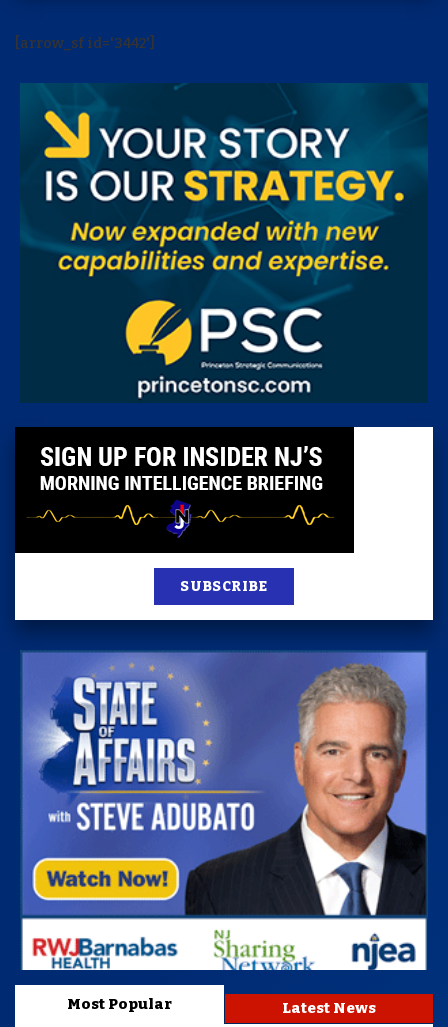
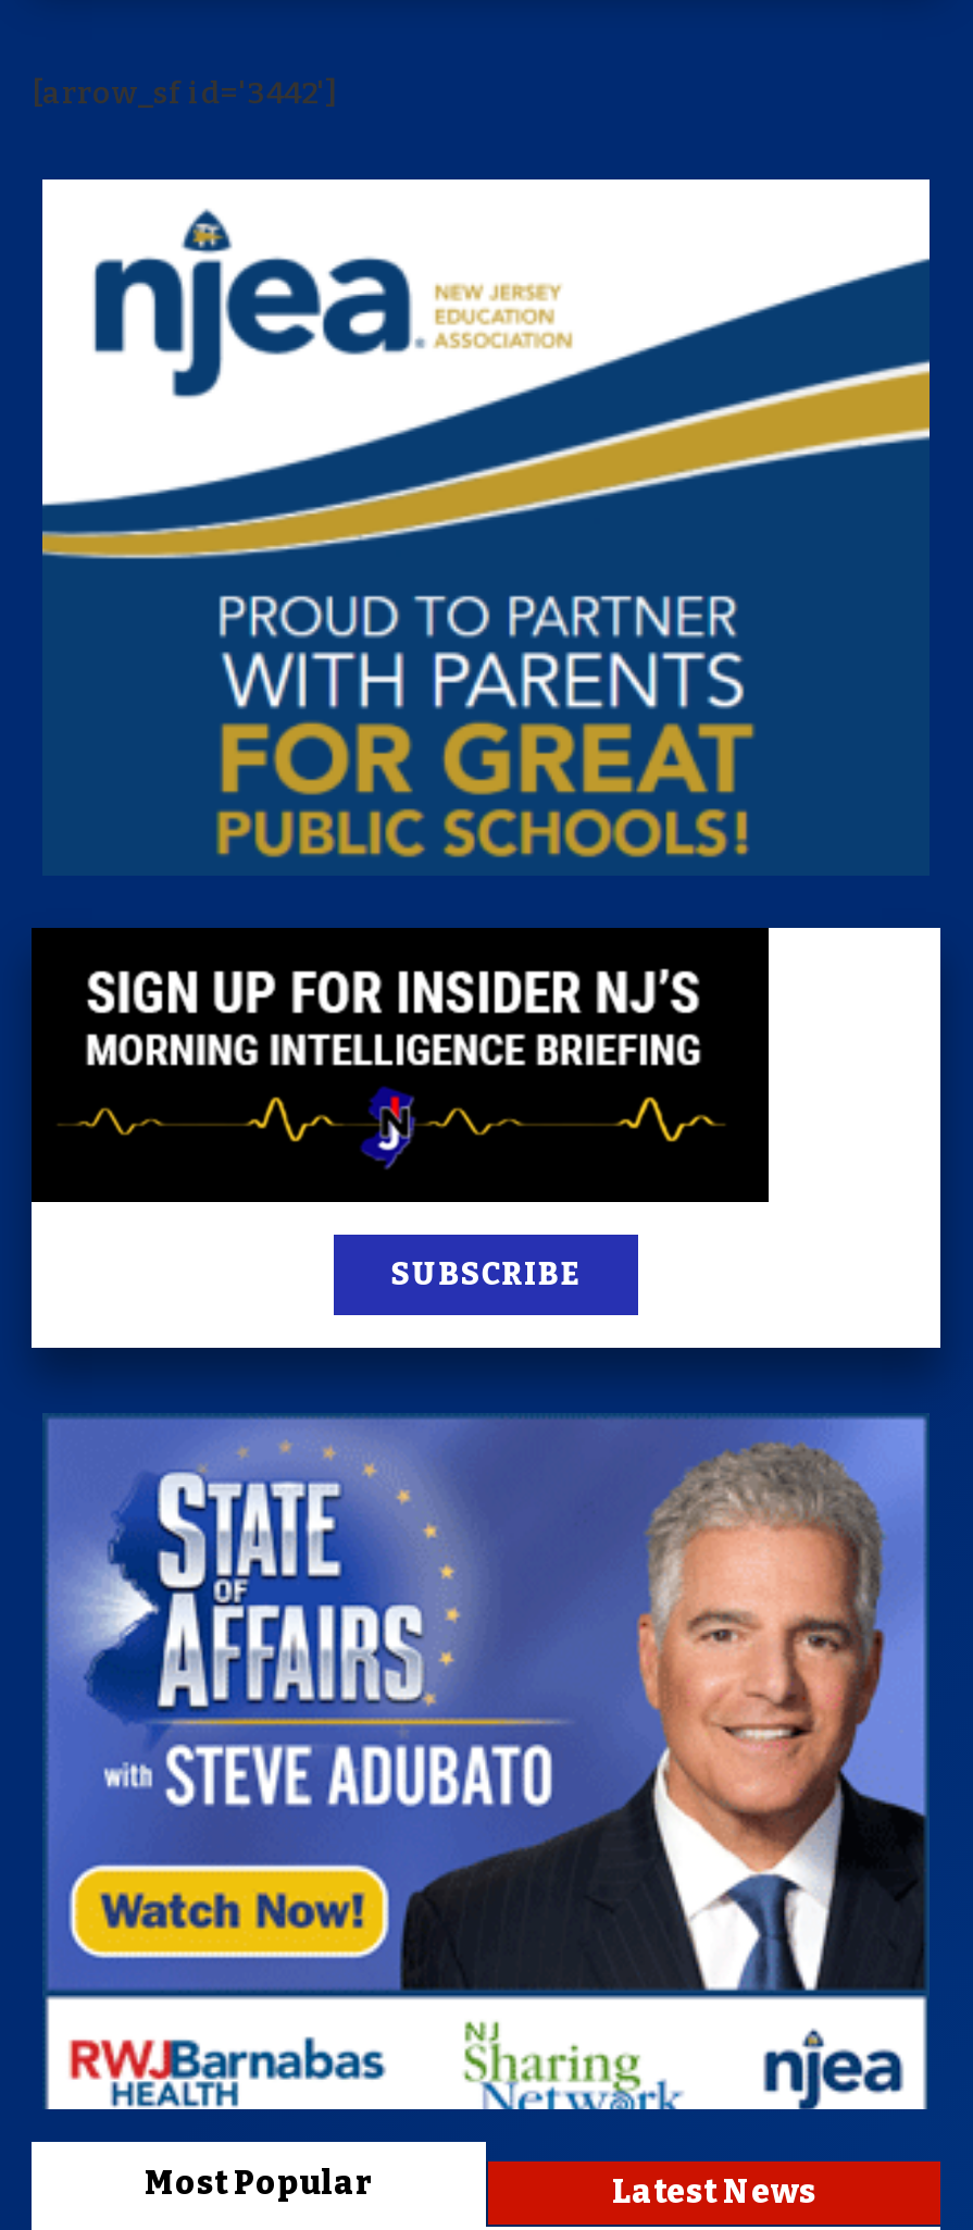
- [image]
+ [image]
